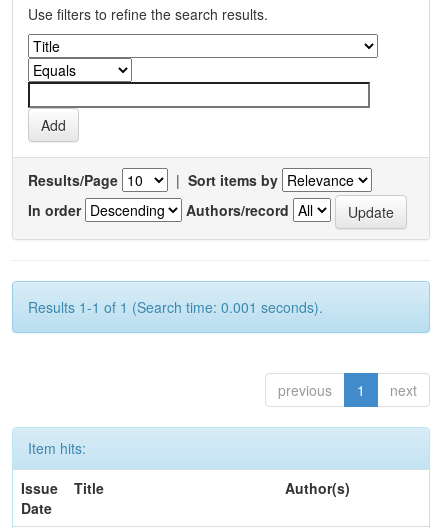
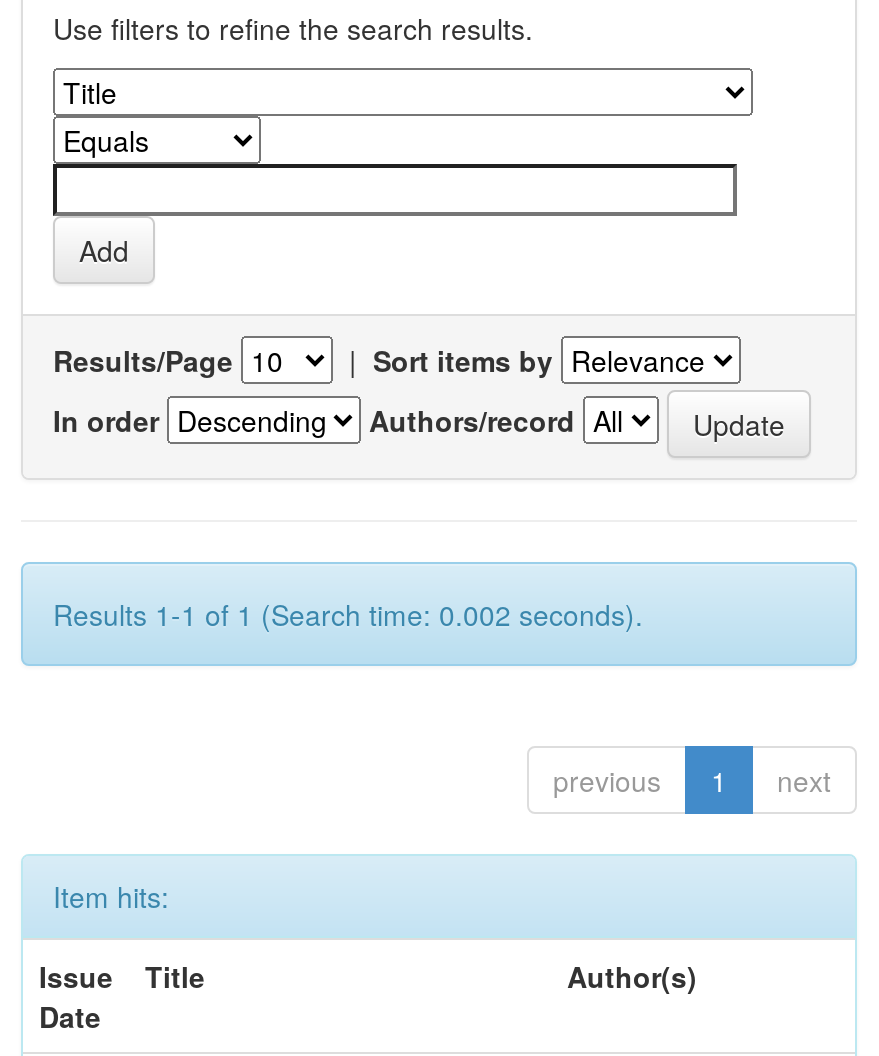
- Results 1-1 of 1 (Search time: 0.001 seconds).
+ Results 1-1 of 1 (Search time: 0.002 seconds).
